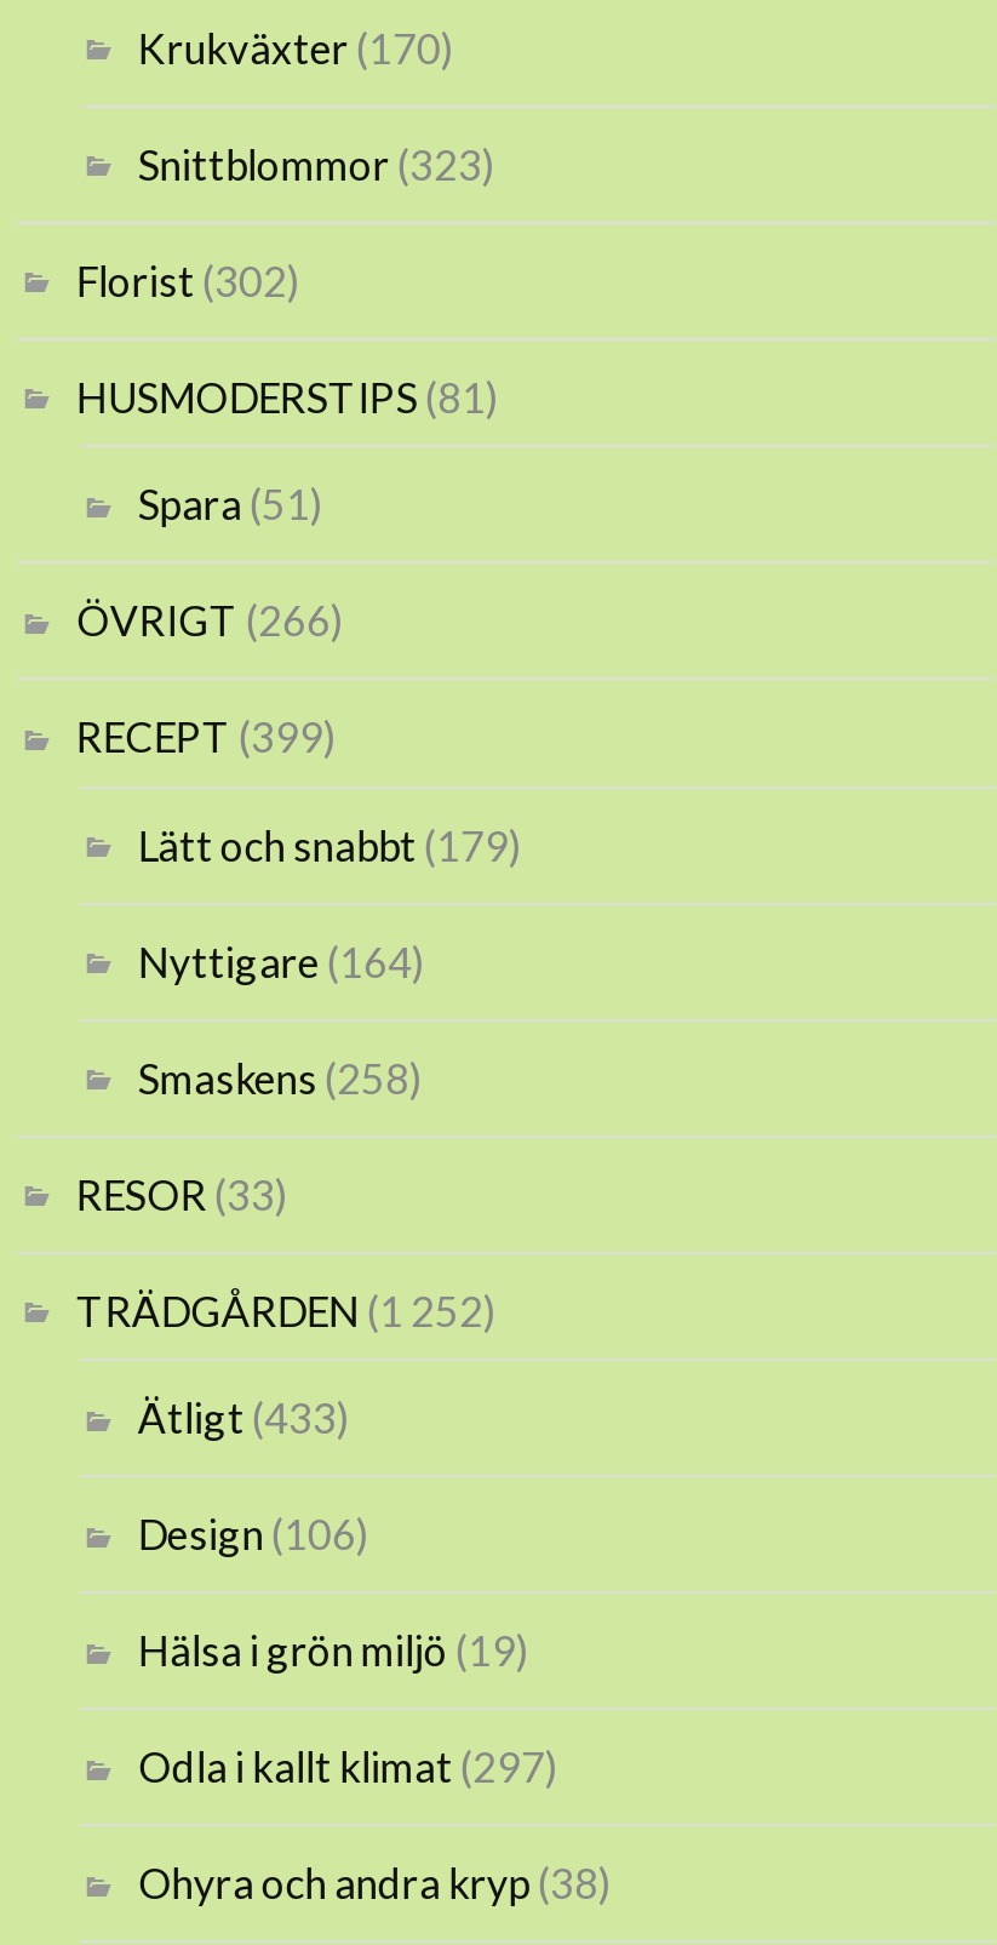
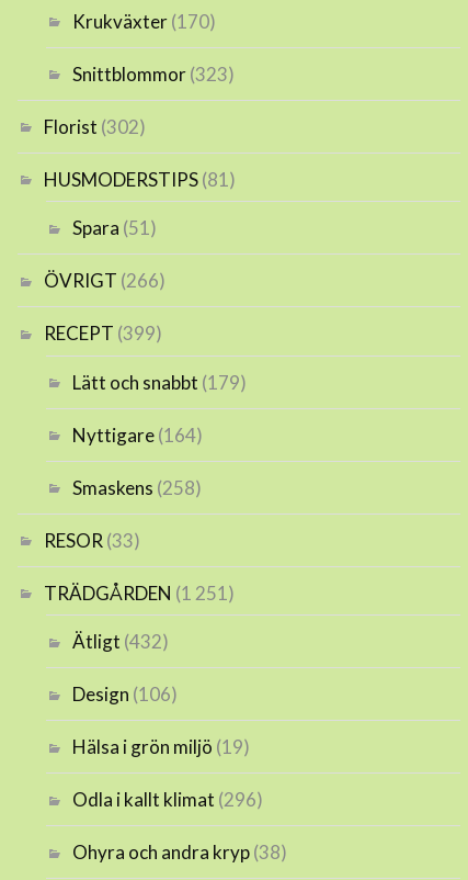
- TRÄDGÅRDEN (1 252)
+ TRÄDGÅRDEN (1 251)

- Ätligt (433)
+ Ätligt (432)

- Odla i kallt klimat (297)
+ Odla i kallt klimat (296)
